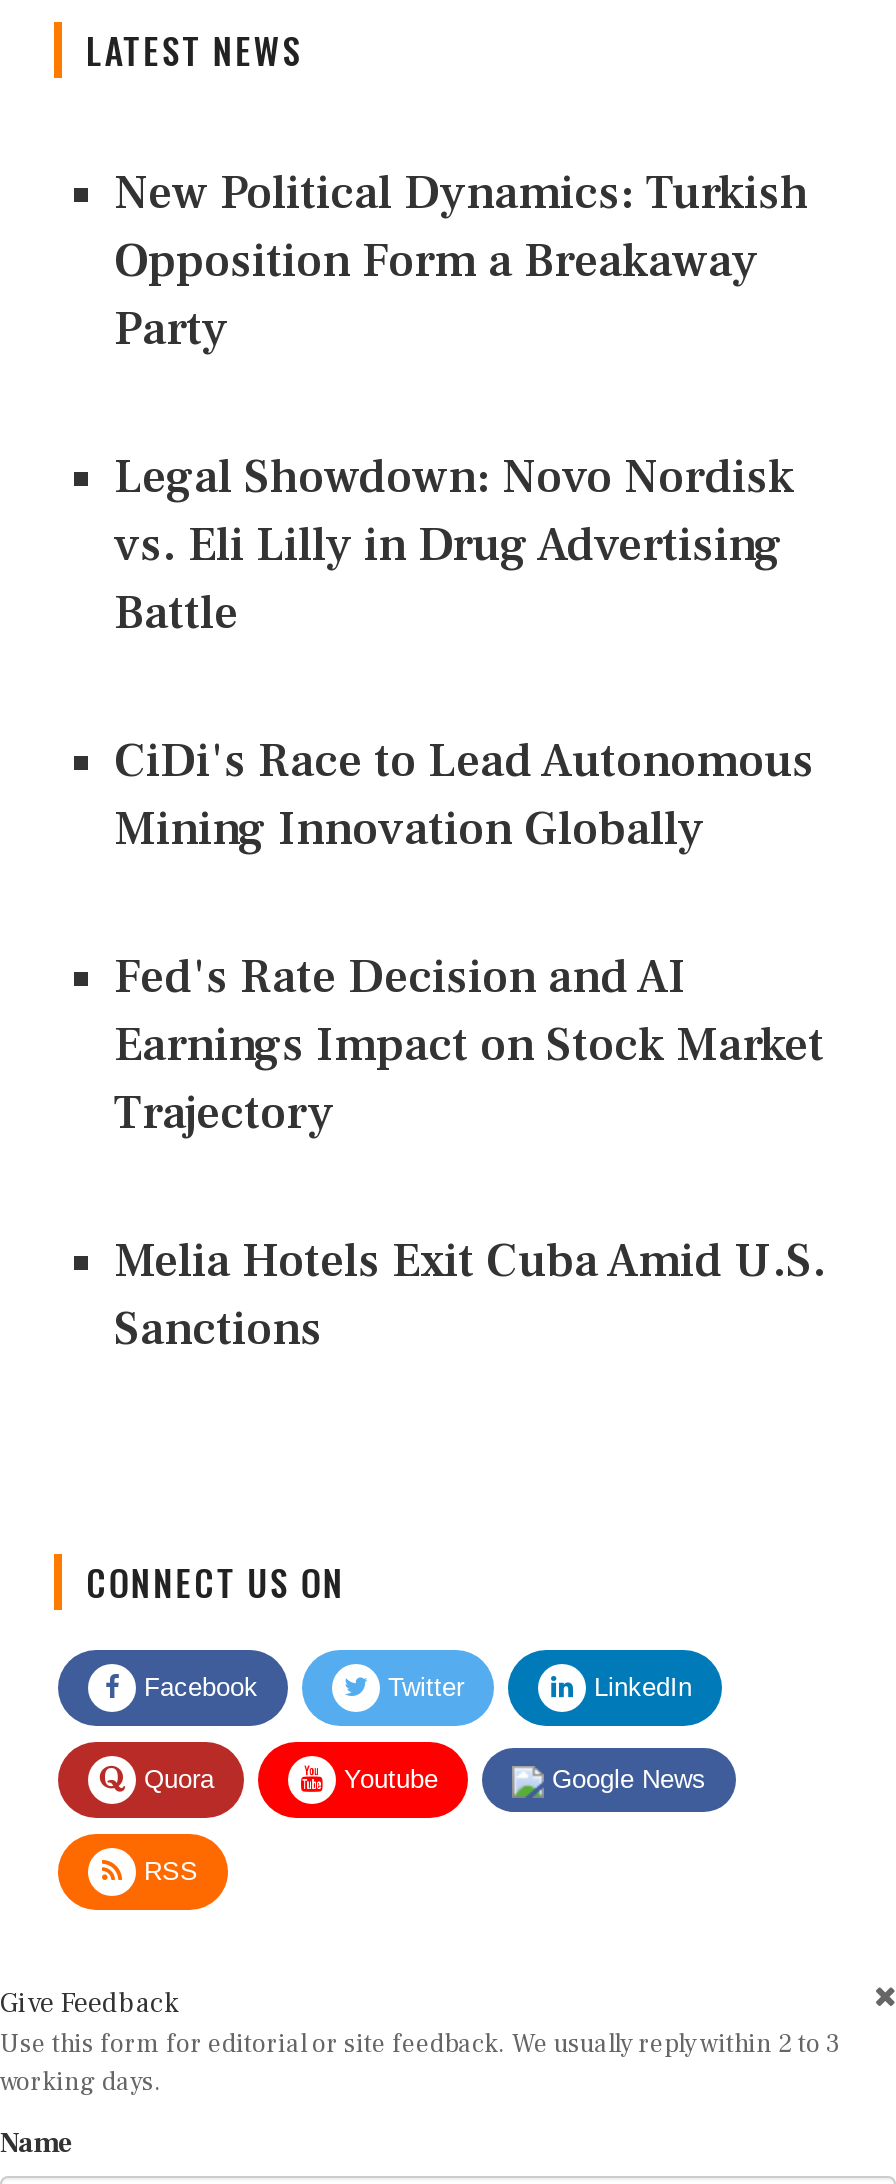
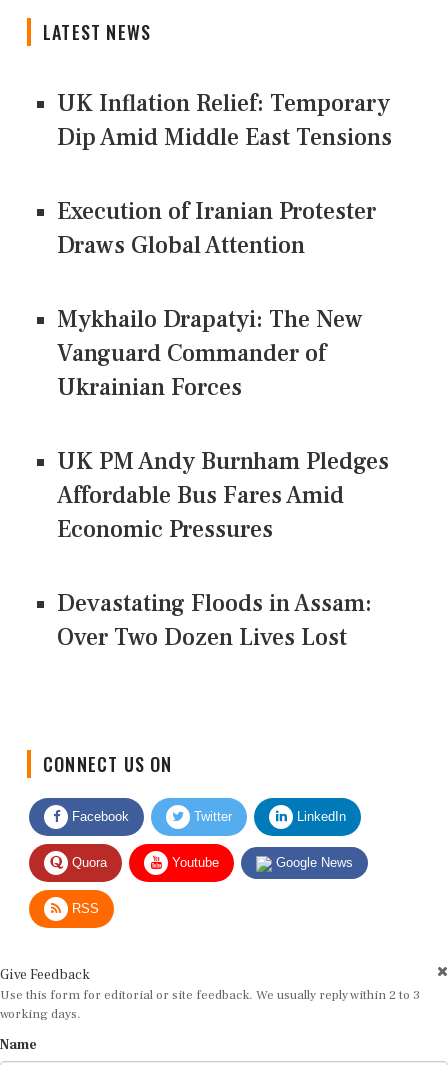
- New Political Dynamics: Turkish
- Opposition Form a Breakaway
- Party
+ UK Inflation Relief: Temporary
+ Dip Amid Middle East Tensions

- Legal Showdown: Novo Nordisk
- vs. Eli Lilly in Drug Advertising
- Battle
+ Execution of Iranian Protester
+ Draws Global Attention

- CiDi's Race to Lead Autonomous
- Mining Innovation Globally
+ Mykhailo Drapatyi: The New
+ Vanguard Commander of
+ Ukrainian Forces

- Fed's Rate Decision and AI
- Earnings Impact on Stock Market
- Trajectory
+ UK PM Andy Burnham Pledges
+ Affordable Bus Fares Amid
+ Economic Pressures

- Melia Hotels Exit Cuba Amid U.S.
- Sanctions
+ Devastating Floods in Assam:
+ Over Two Dozen Lives Lost
